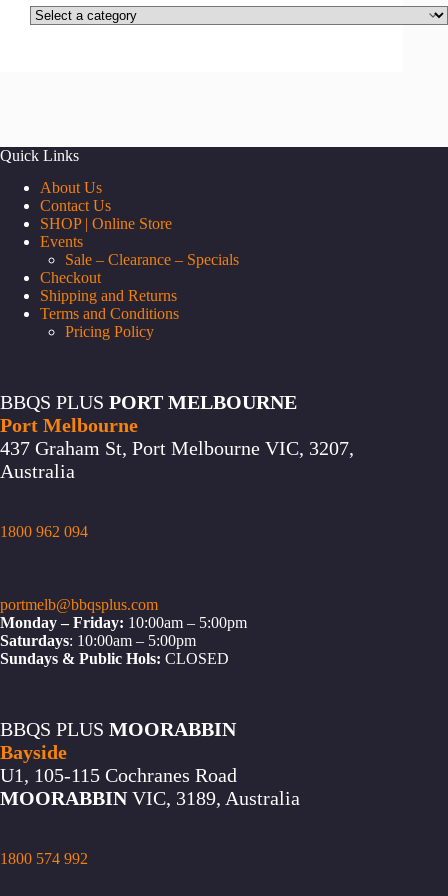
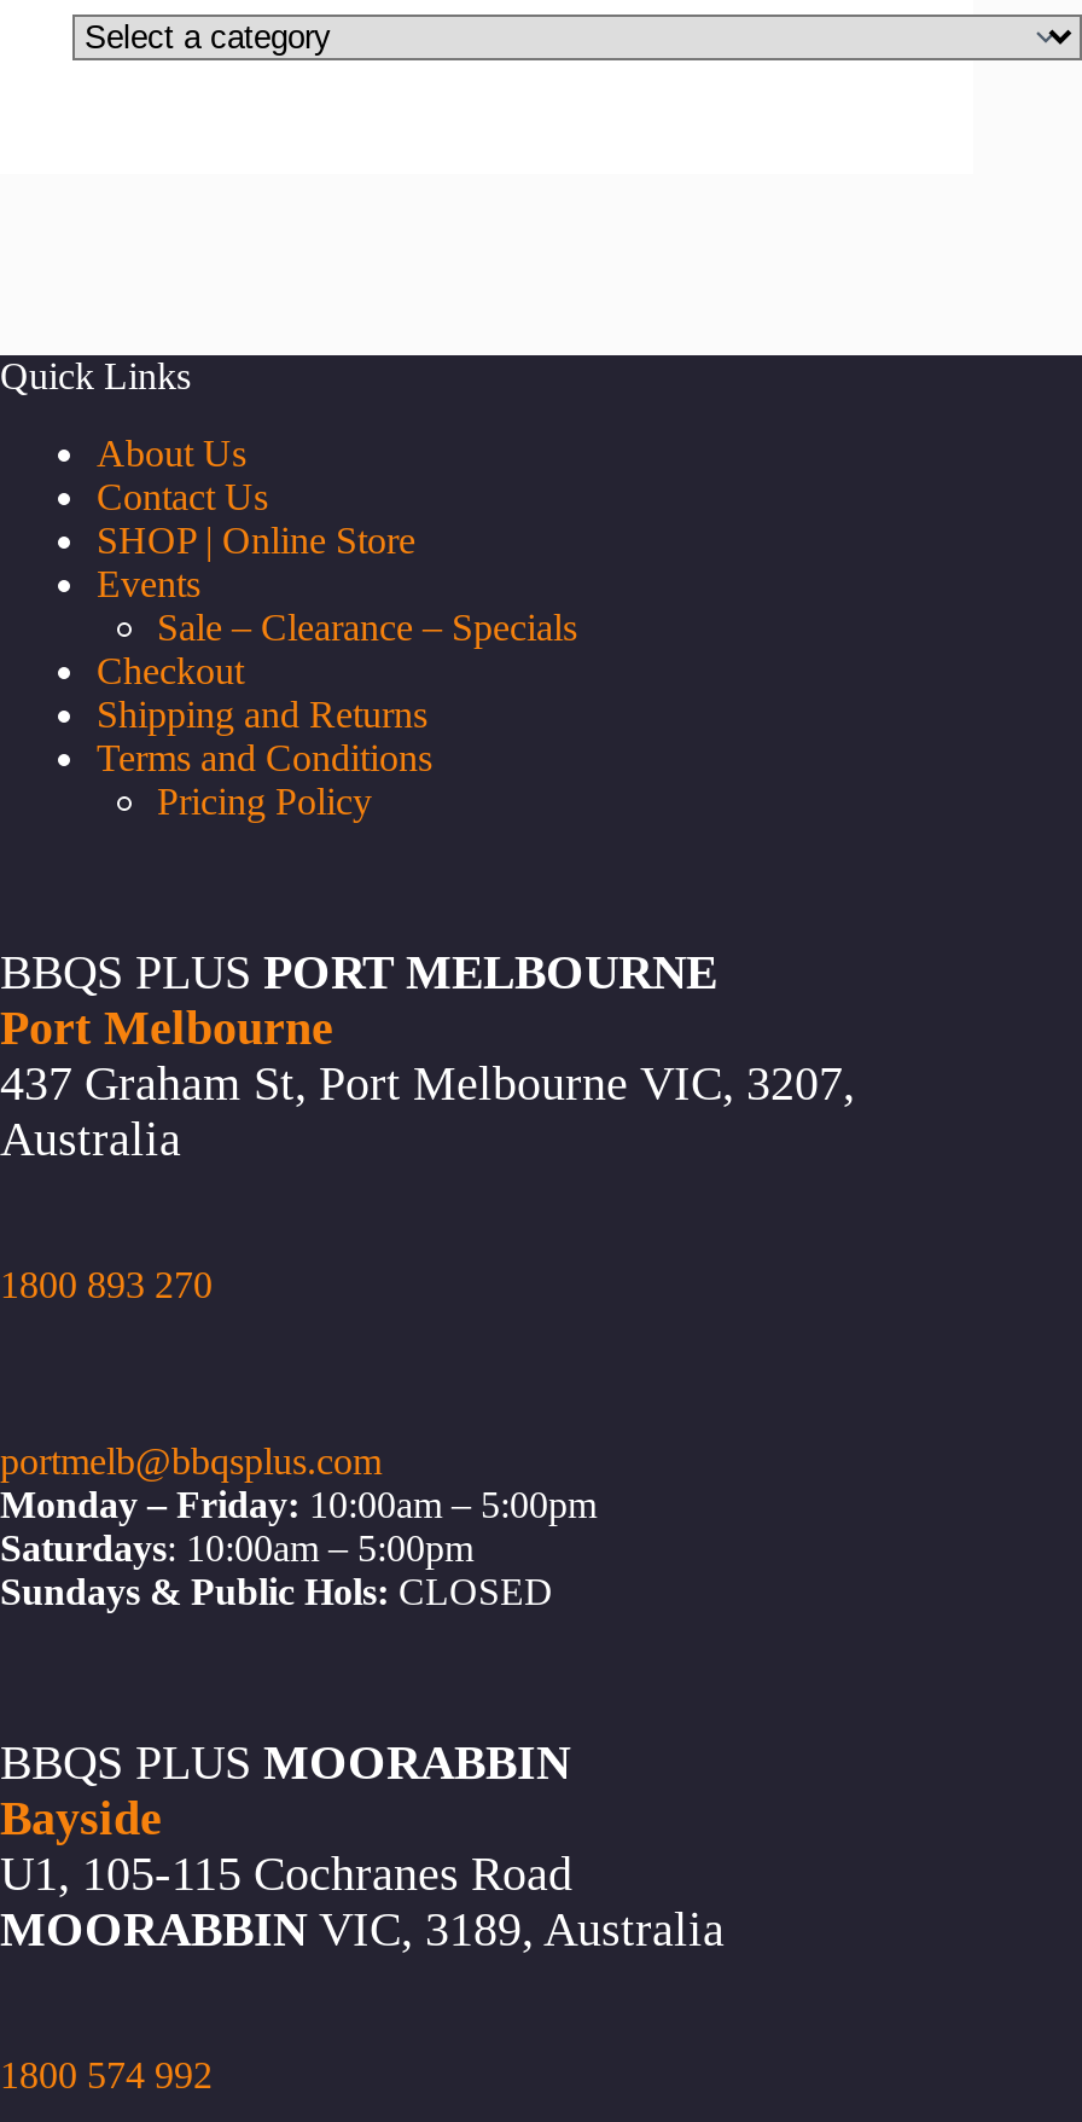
- 1800 962 094
+ 1800 893 270
